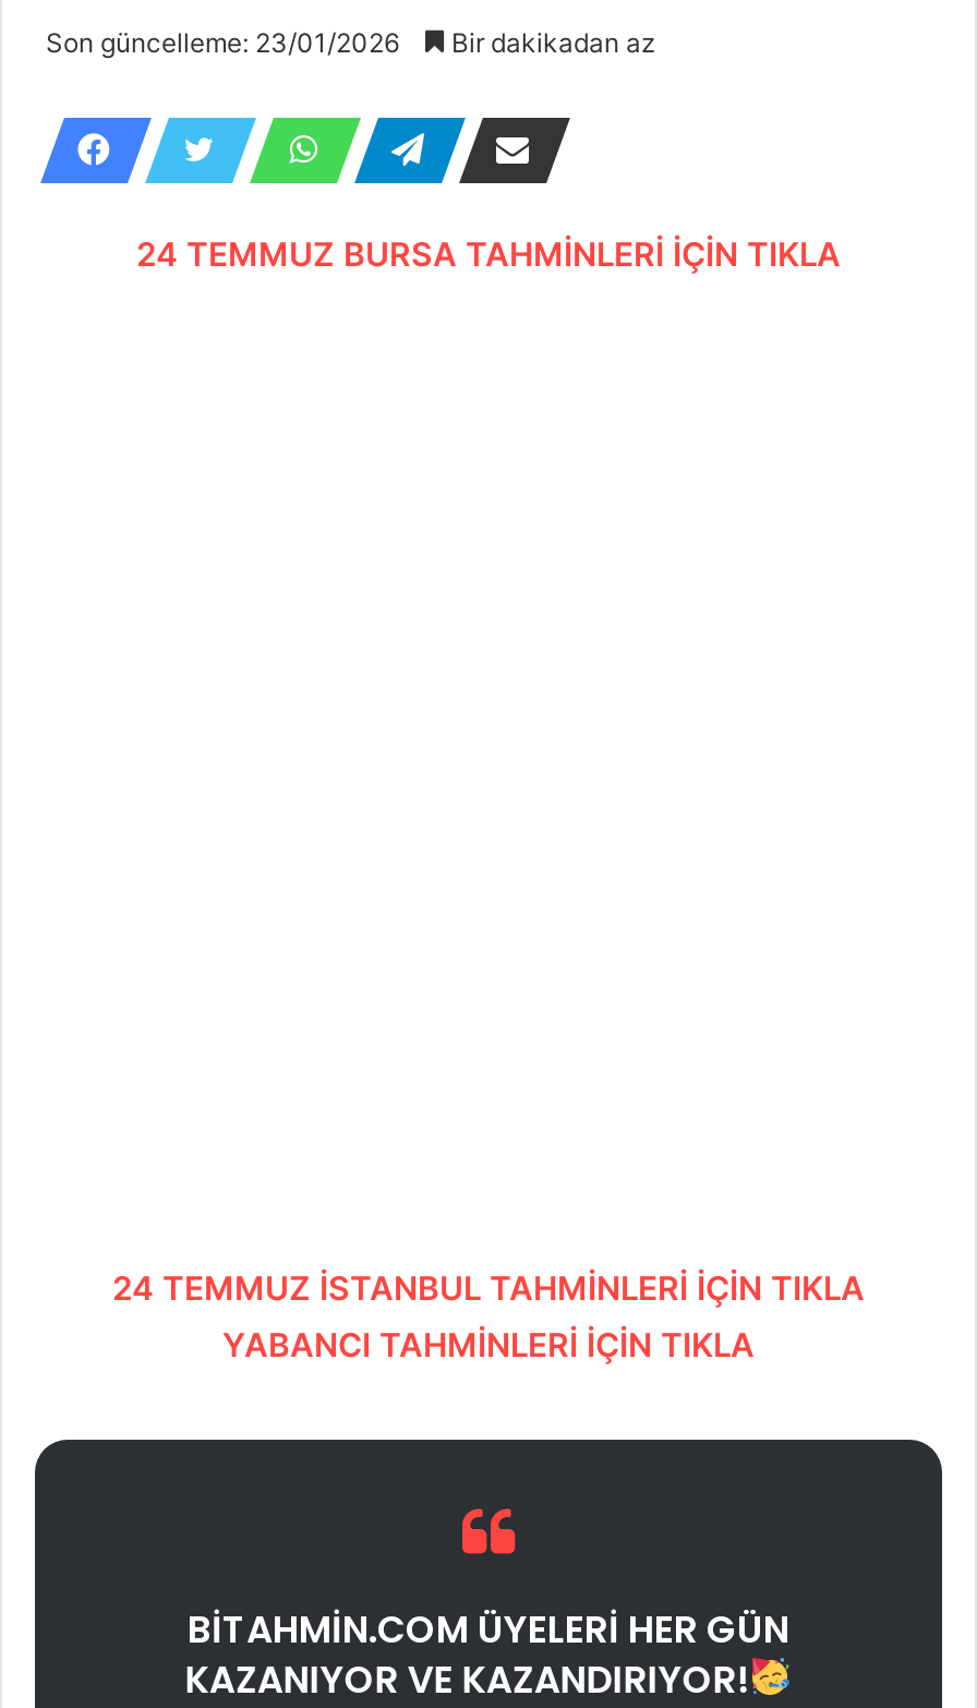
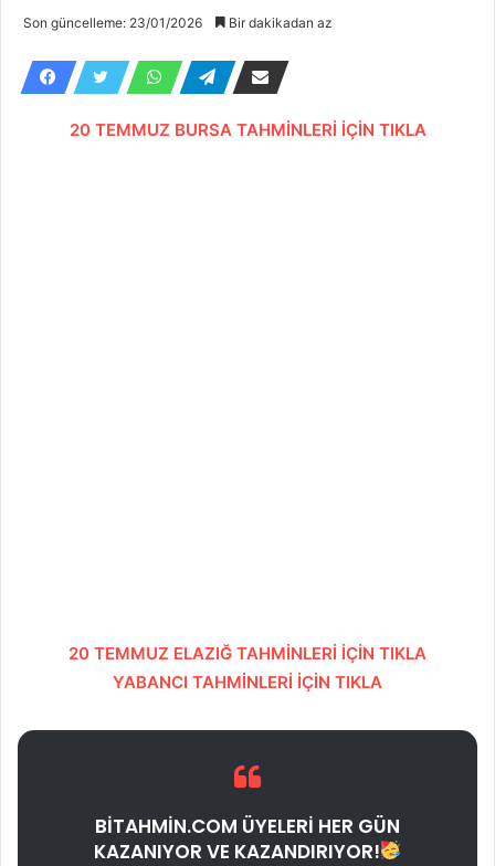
- 24 TEMMUZ BURSA TAHMİNLERİ İÇİN TIKLA
+ 20 TEMMUZ BURSA TAHMİNLERİ İÇİN TIKLA

- 24 TEMMUZ İSTANBUL TAHMİNLERİ İÇİN TIKLA
+ 20 TEMMUZ ELAZIĞ TAHMİNLERİ İÇİN TIKLA
